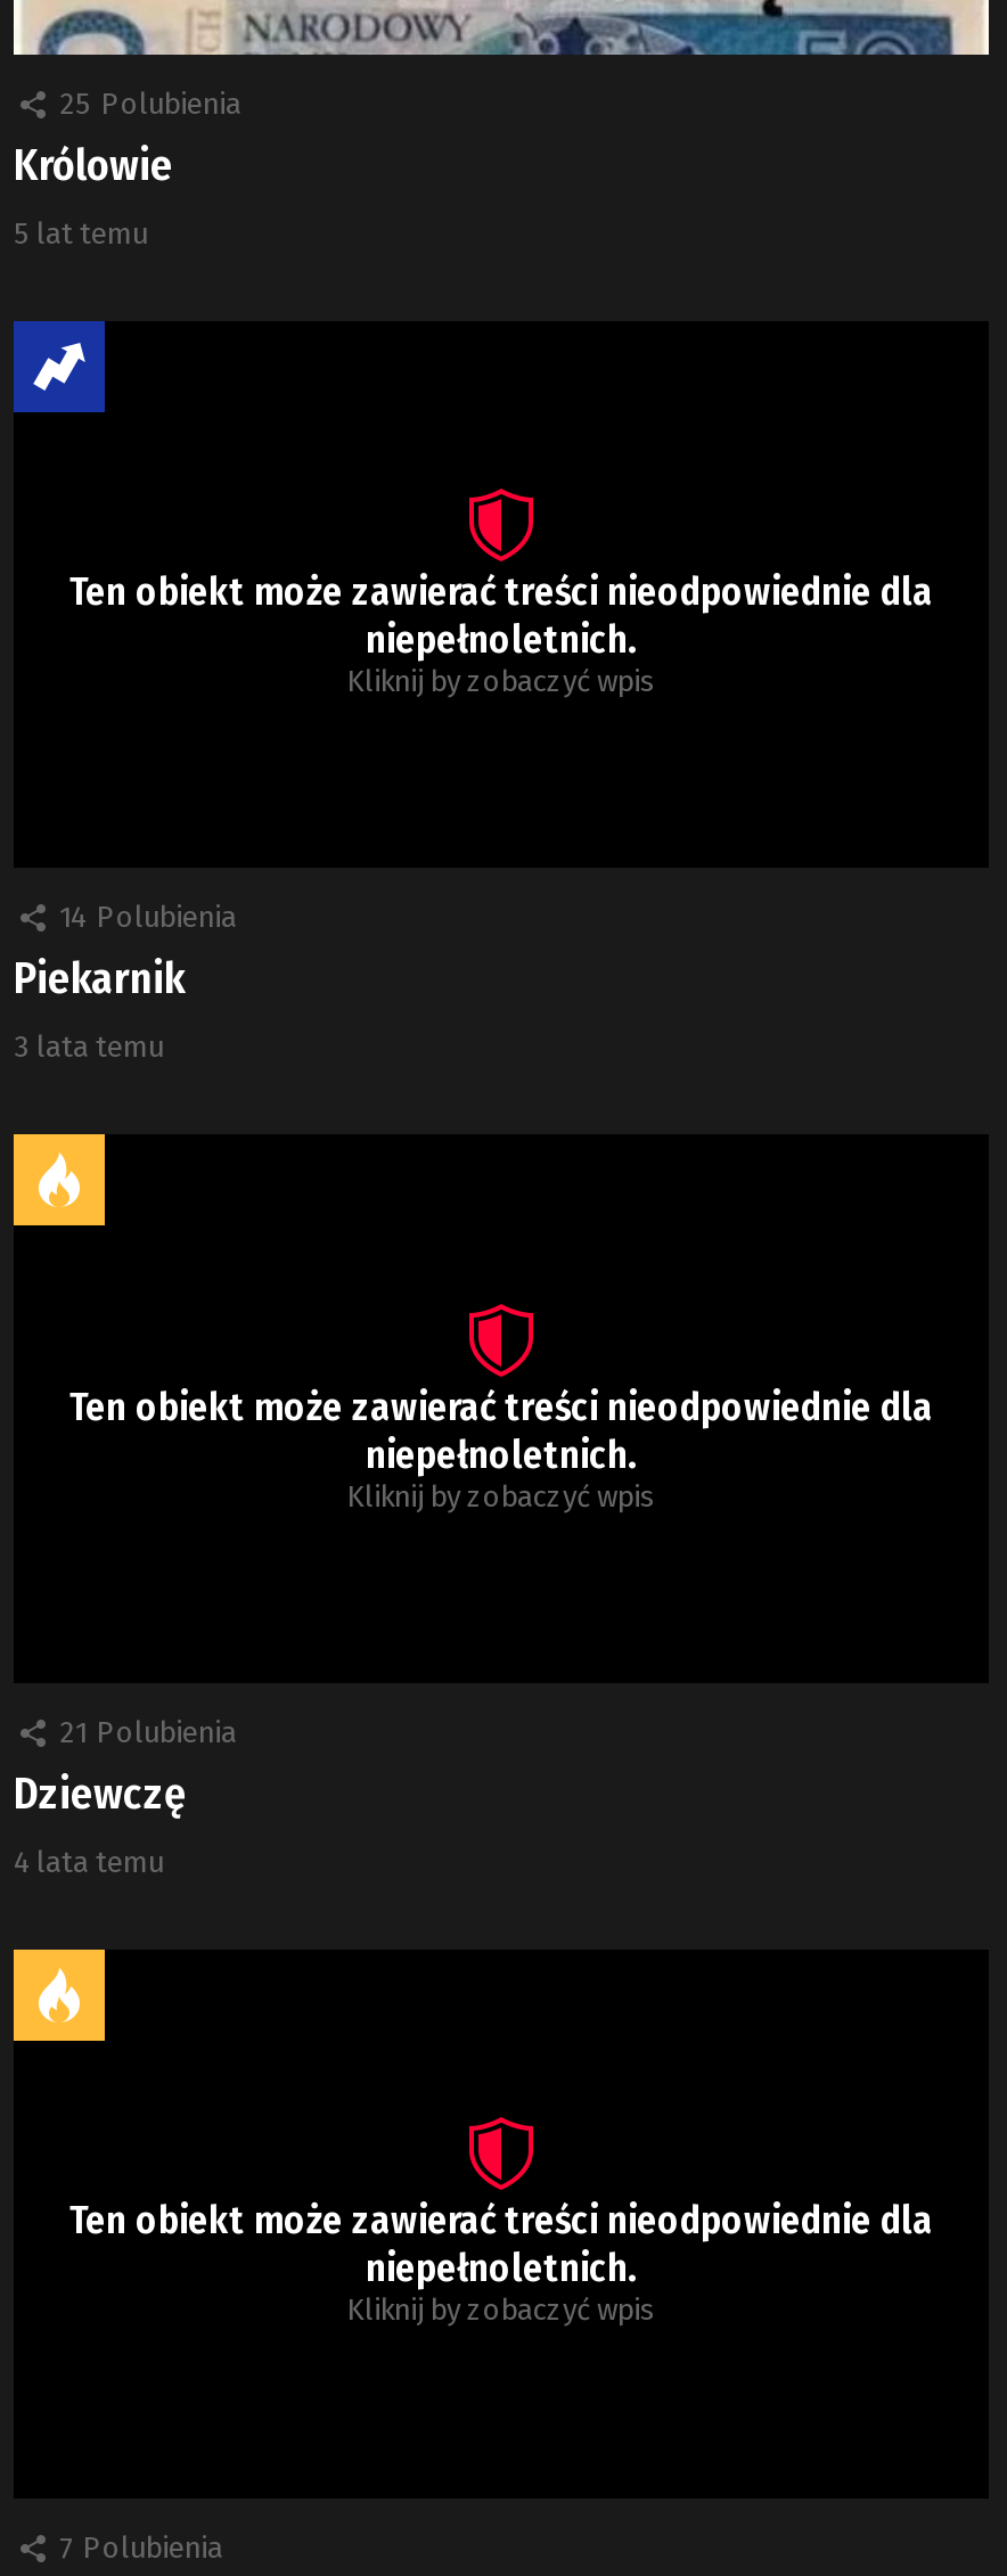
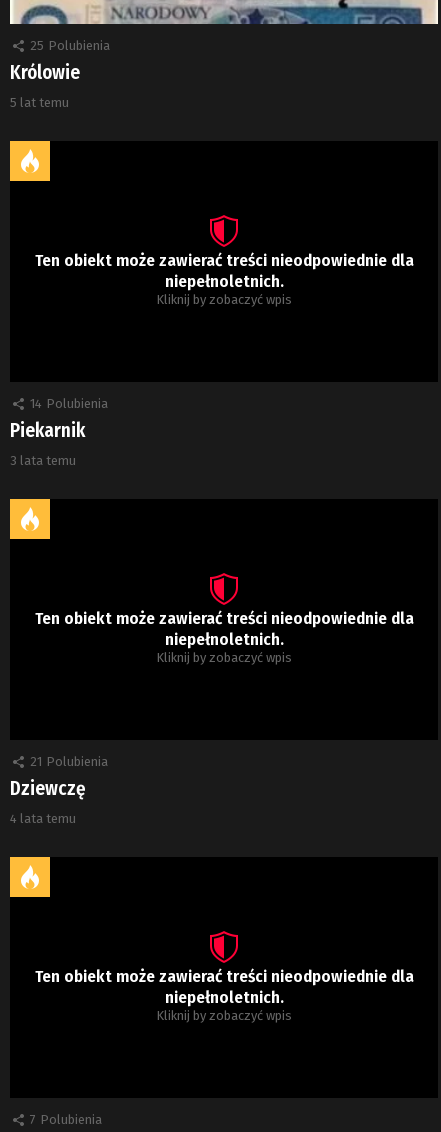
- [image]
+ [image]
